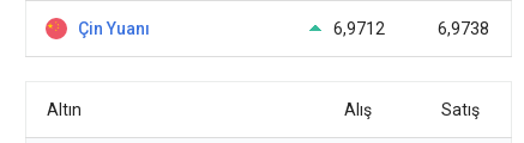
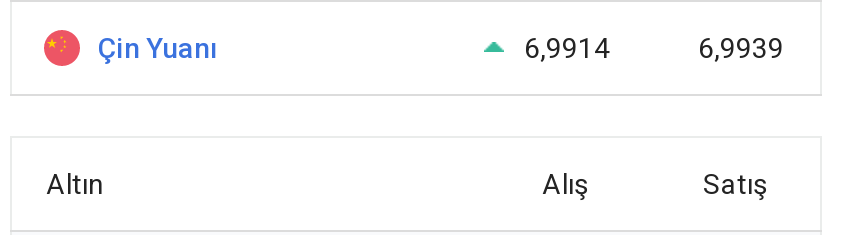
- 6,9712
+ 6,9914

- 6,9738
+ 6,9939
